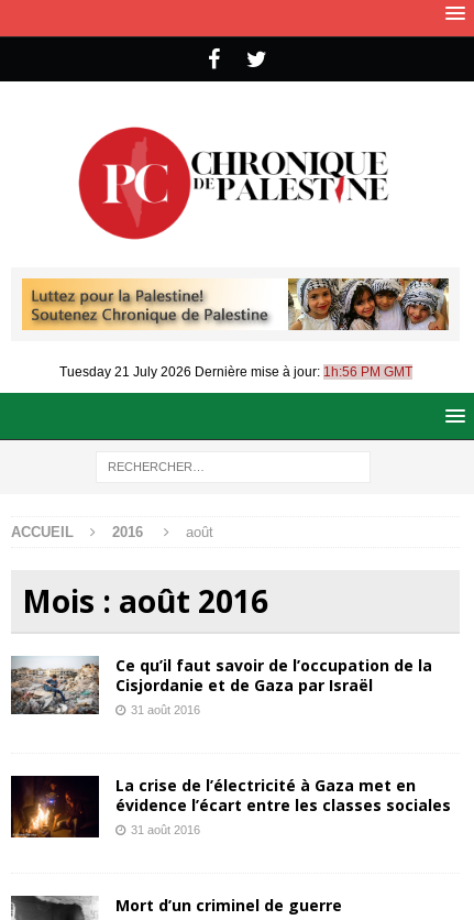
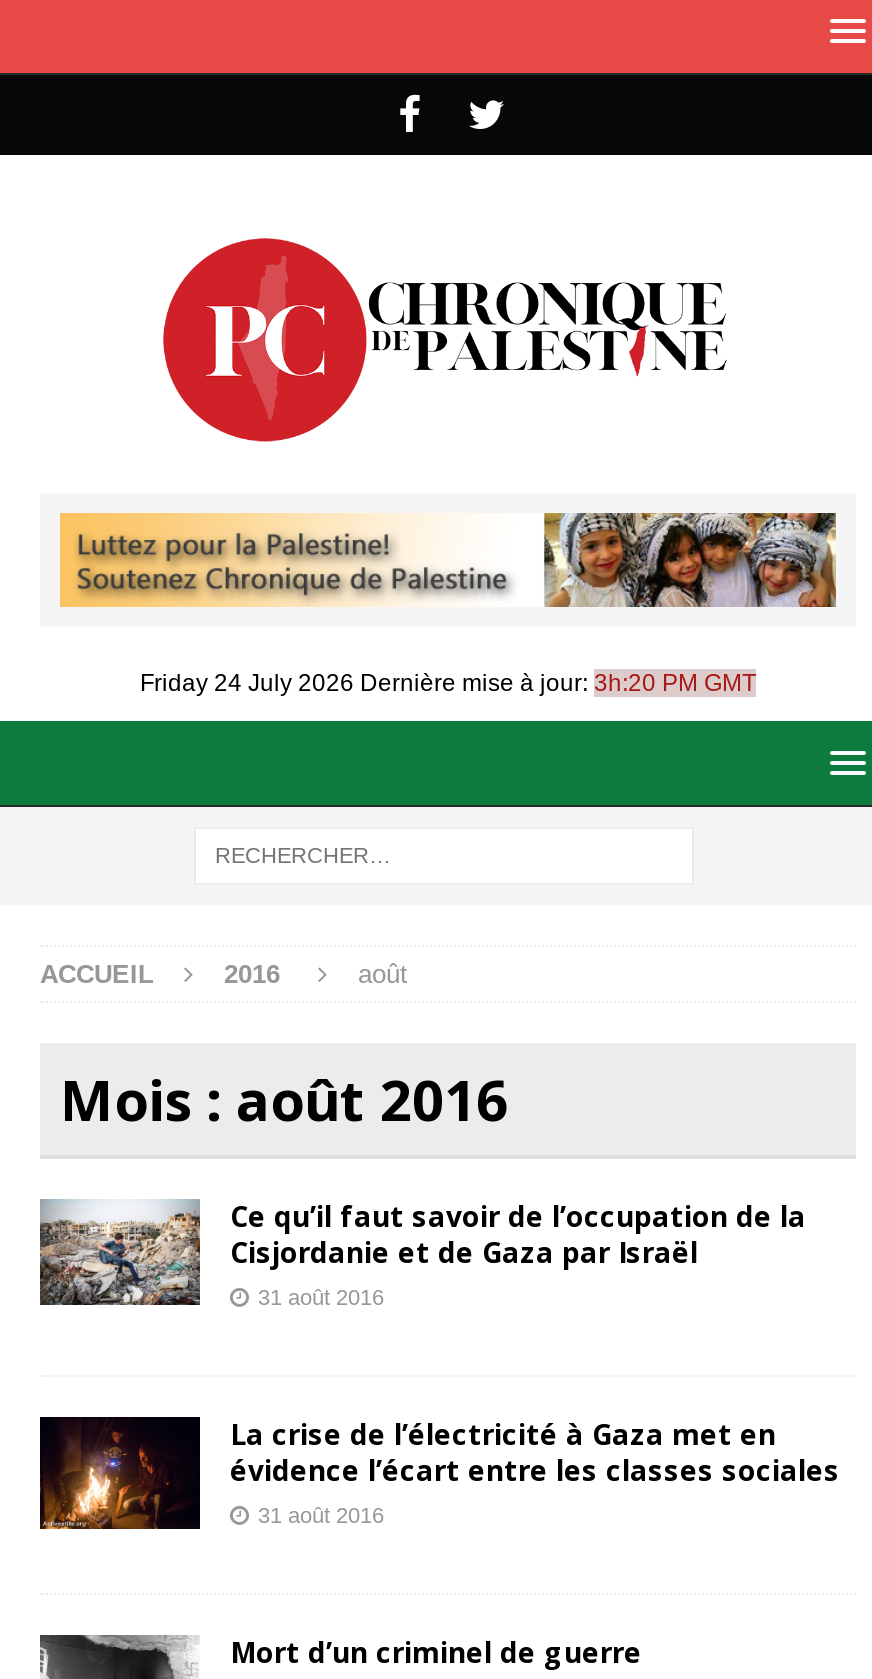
- Tuesday 21 July 2026 Dernière mise à jour: 1h:56 PM GMT
+ Friday 24 July 2026 Dernière mise à jour: 3h:20 PM GMT
